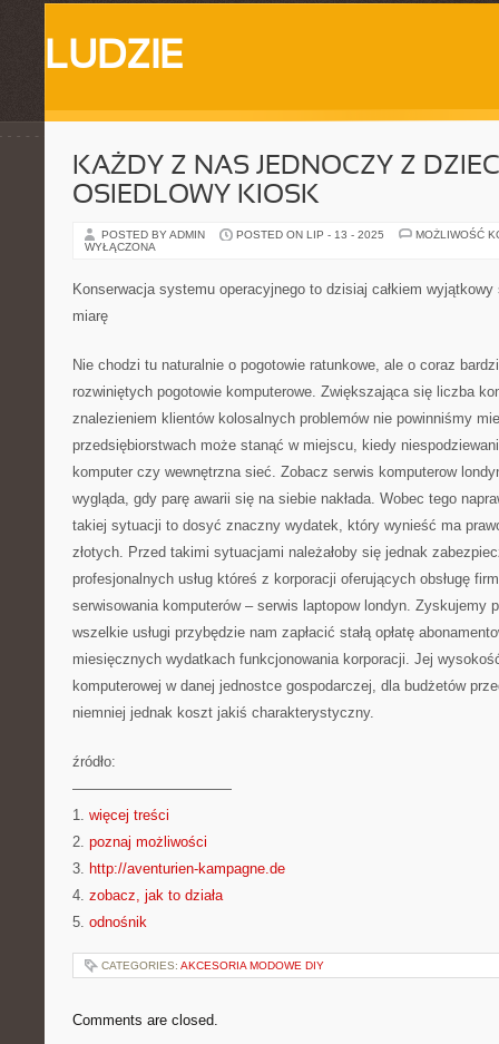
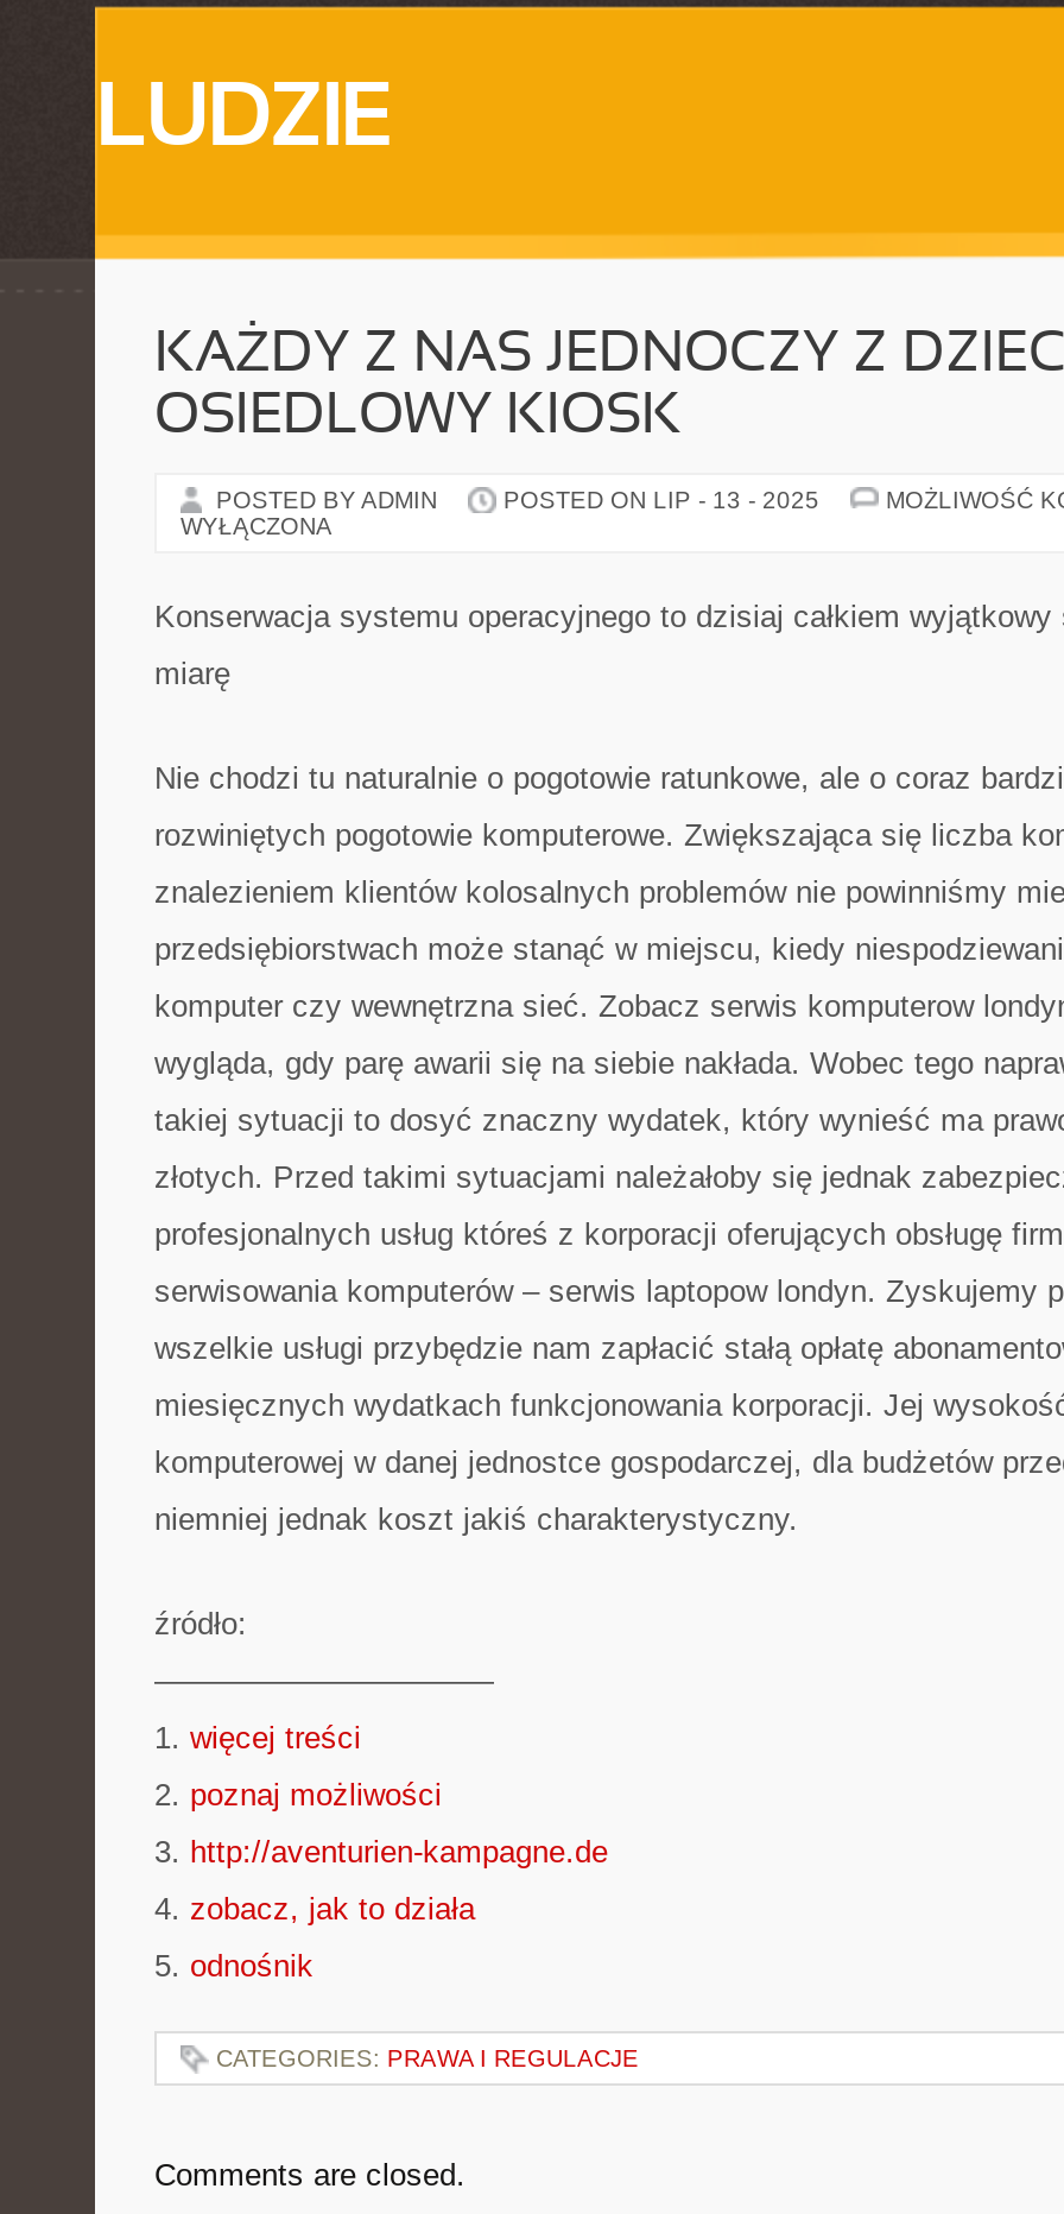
- CATEGORIES: AKCESORIA MODOWE DIY
+ CATEGORIES: PRAWA I REGULACJE
